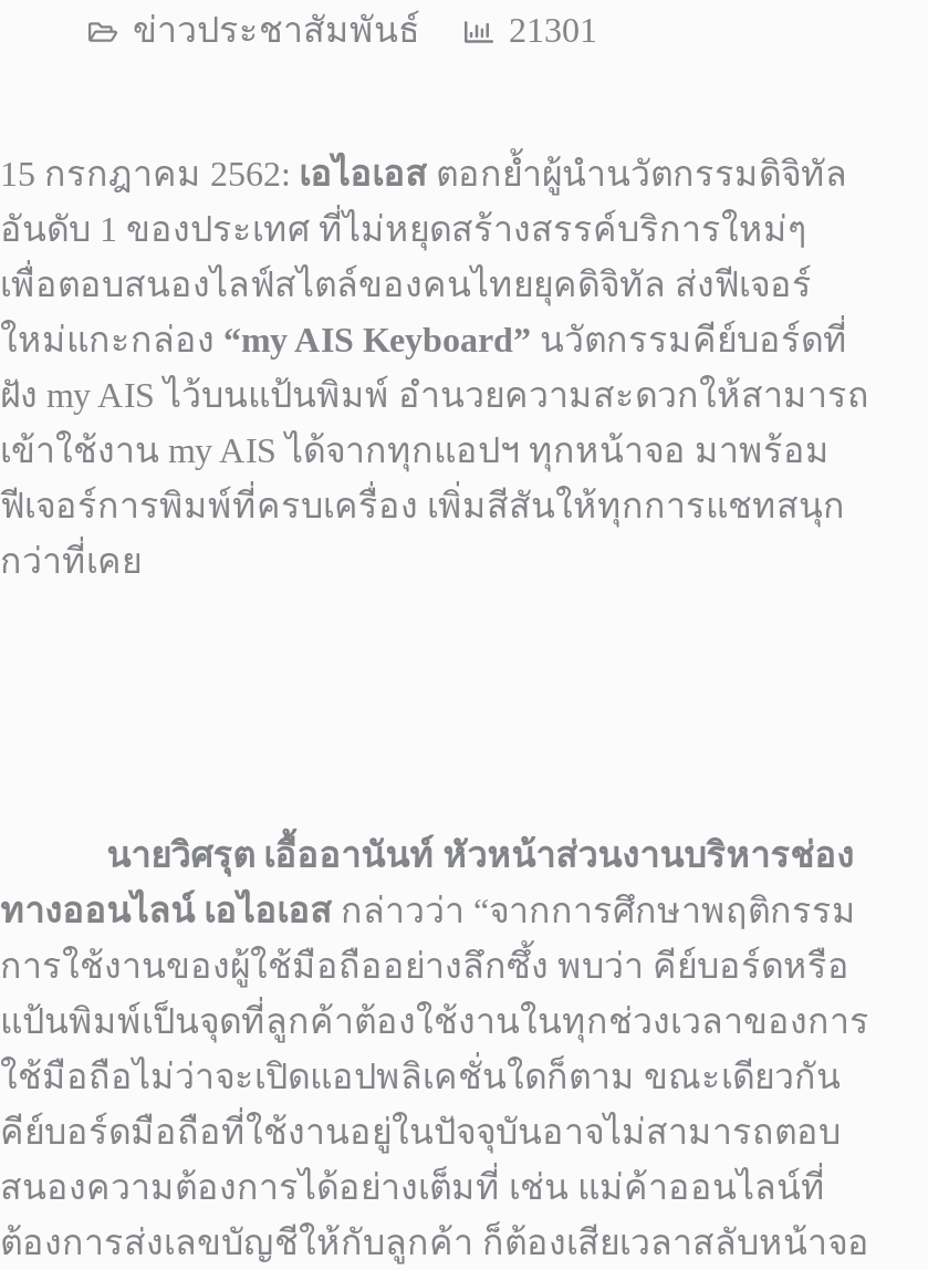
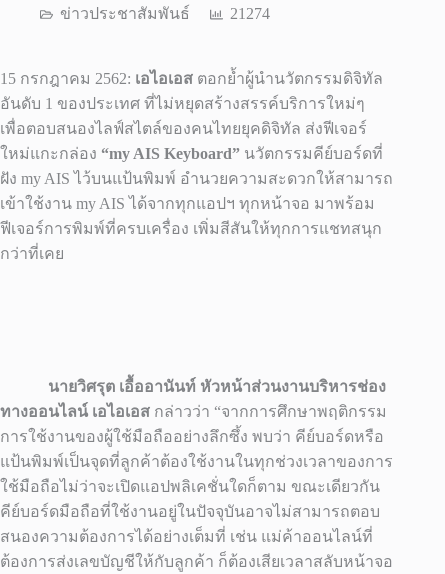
- 21301
+ 21274
